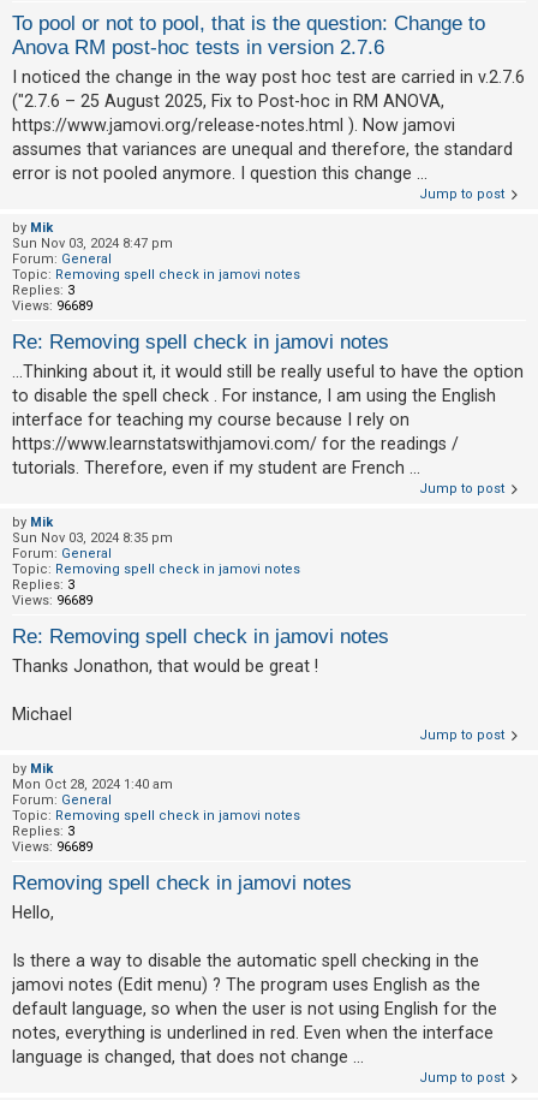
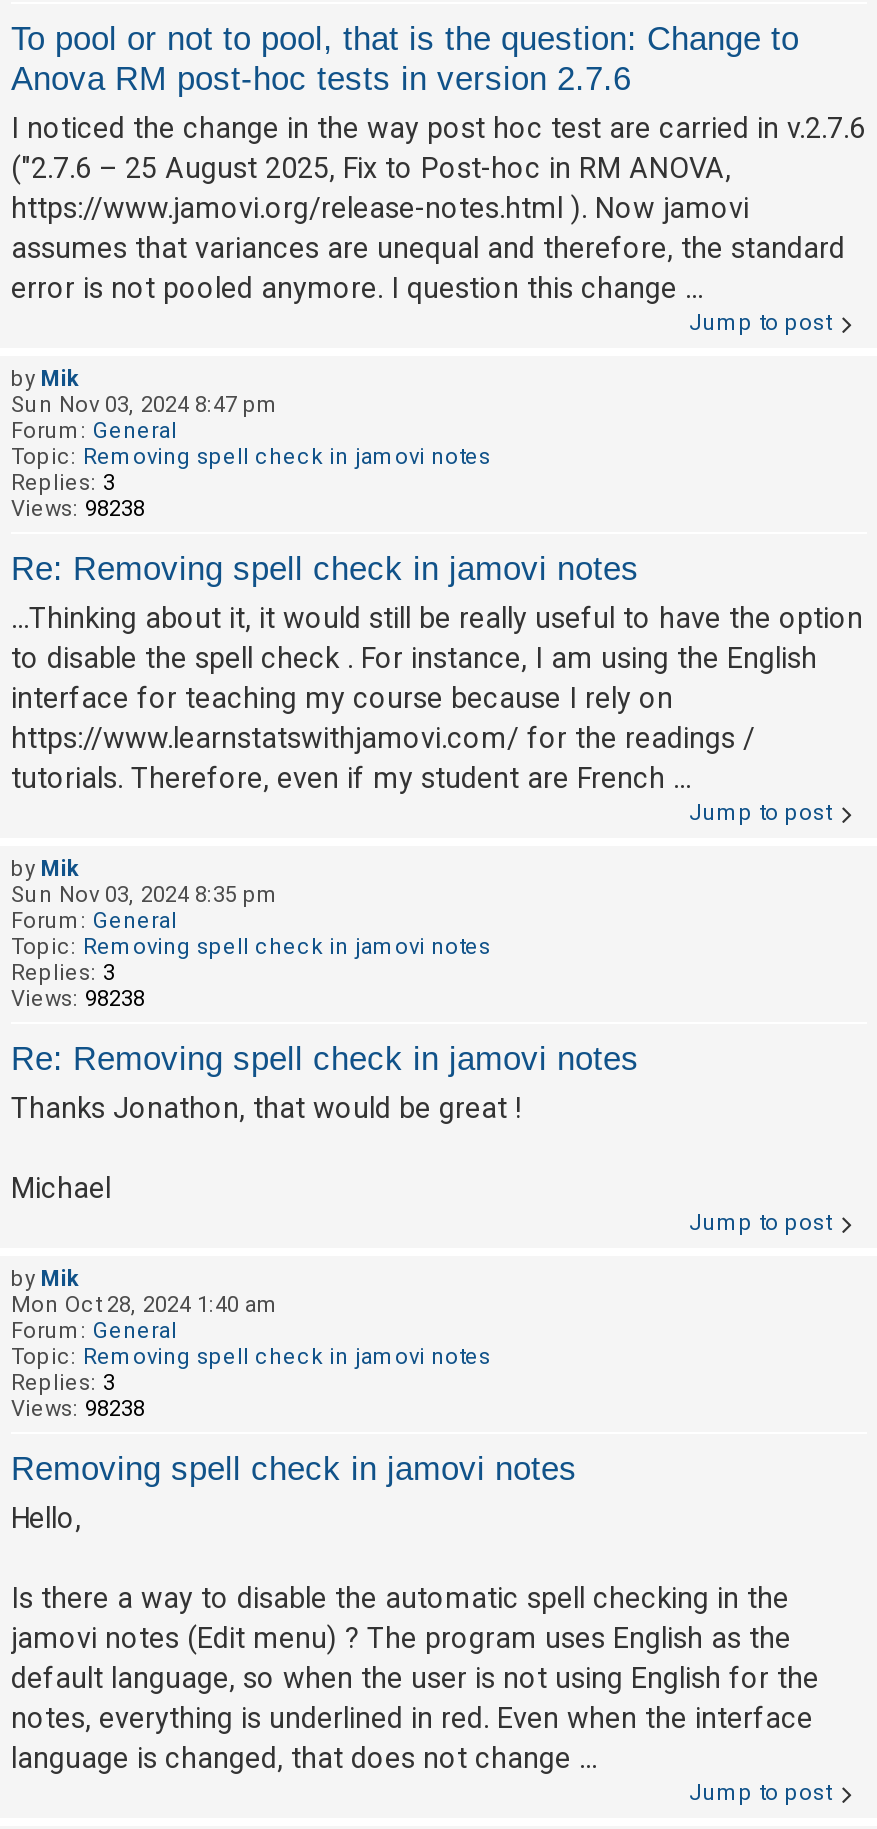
- Views: 96689
+ Views: 98238

- Views: 96689
+ Views: 98238

- Views: 96689
+ Views: 98238
